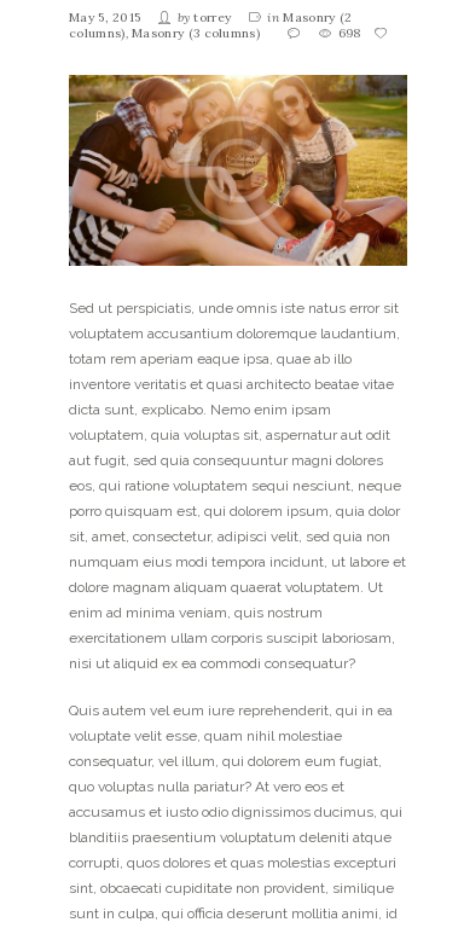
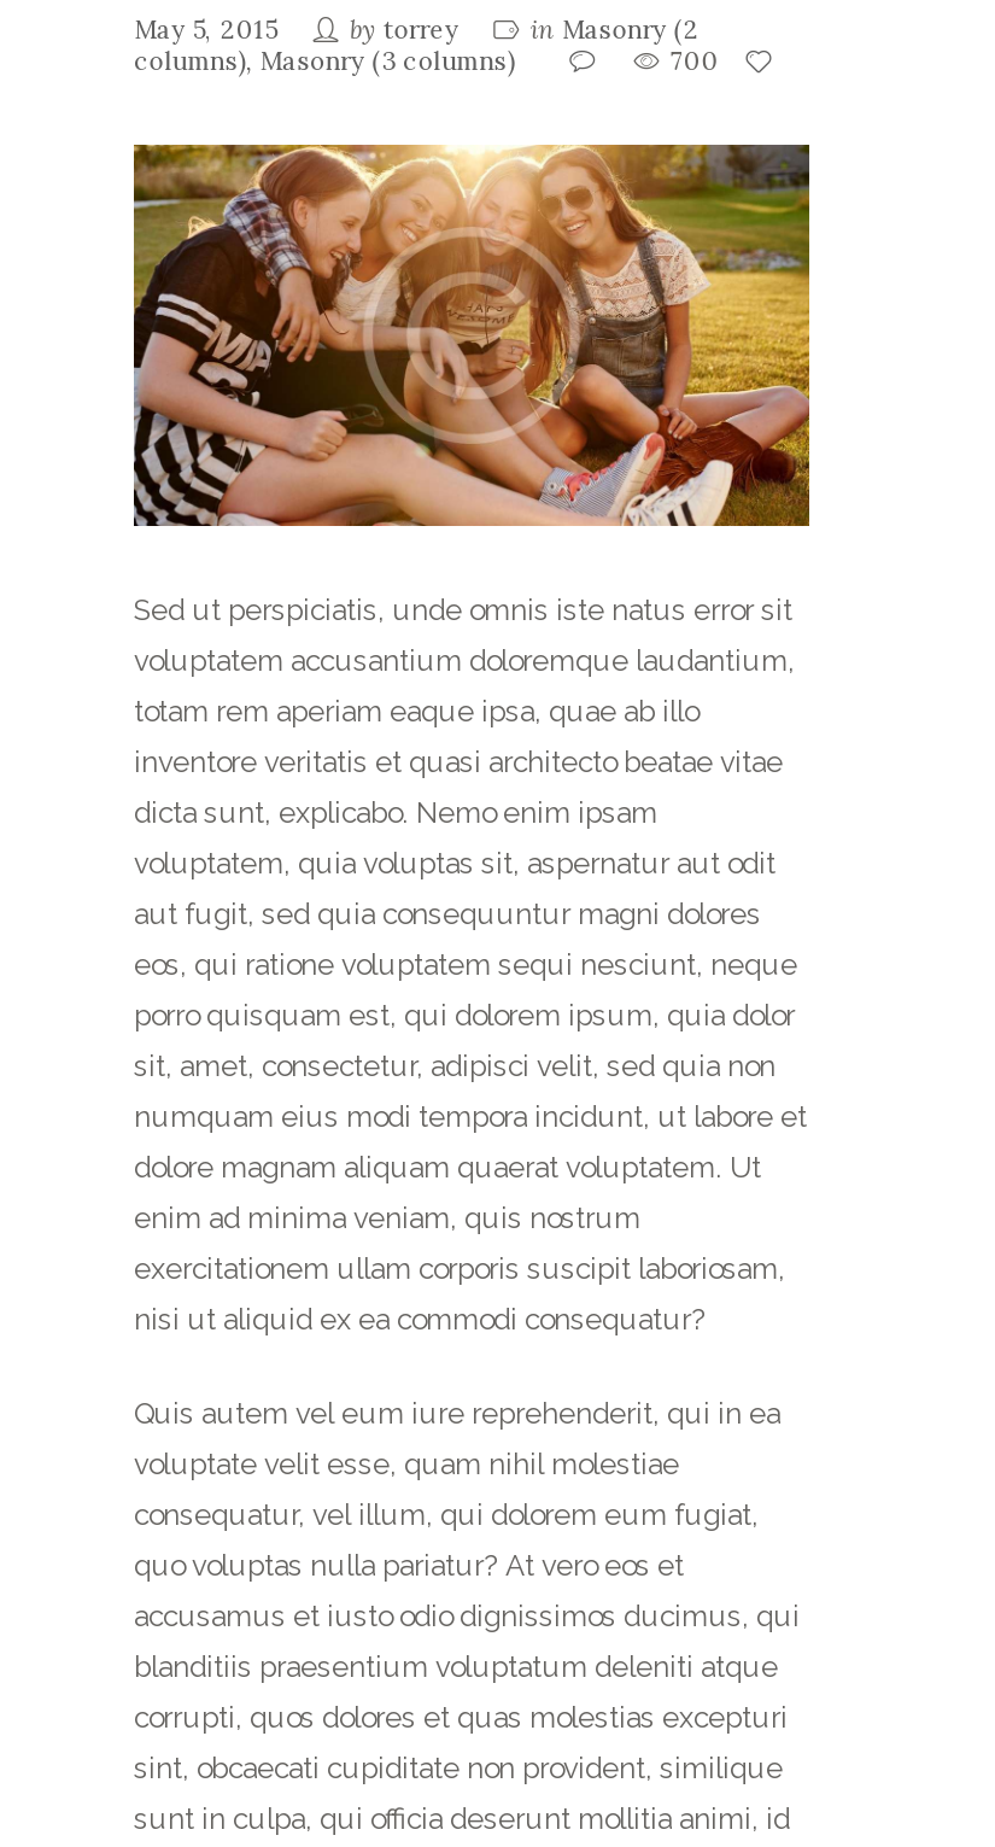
- 698
+ 700
